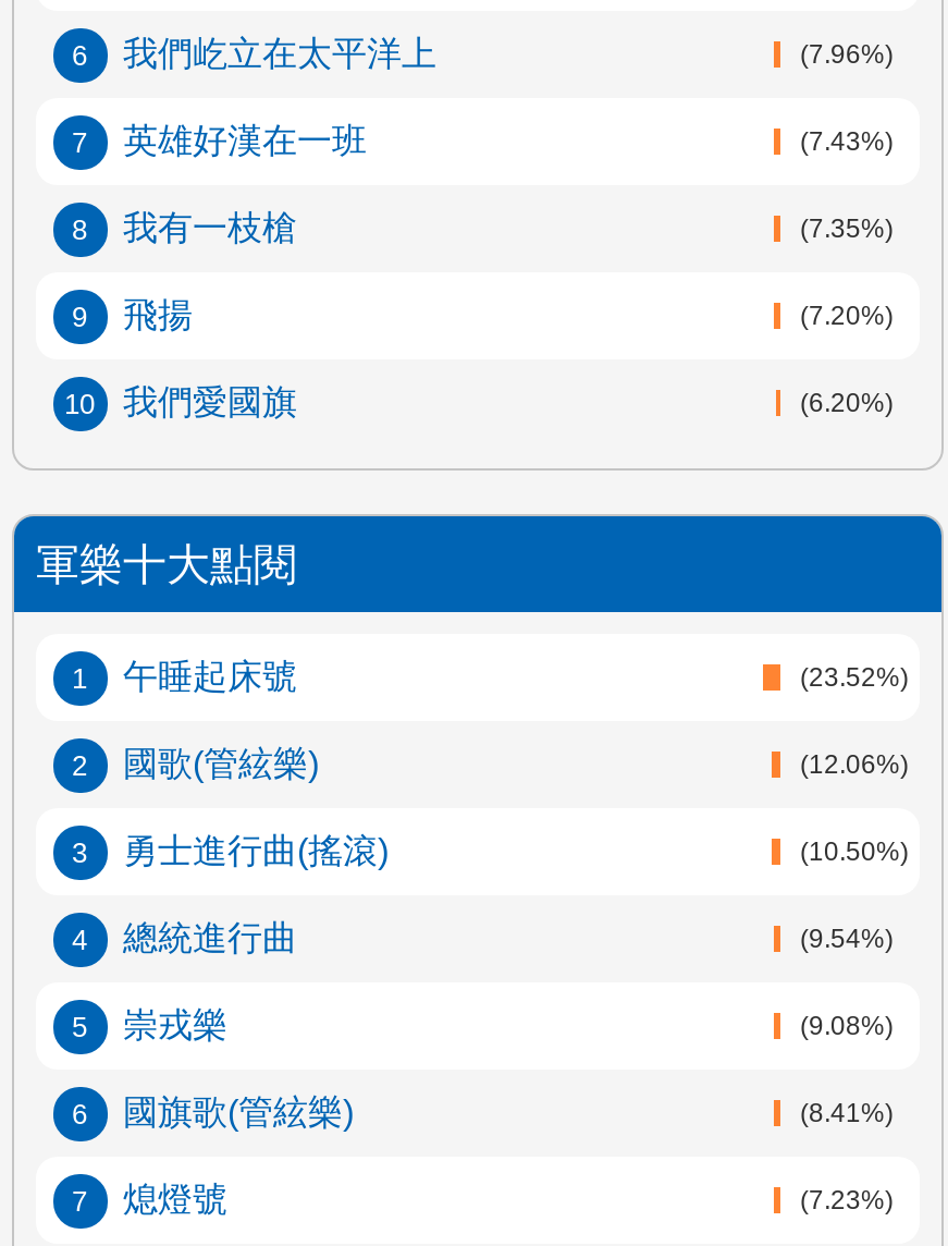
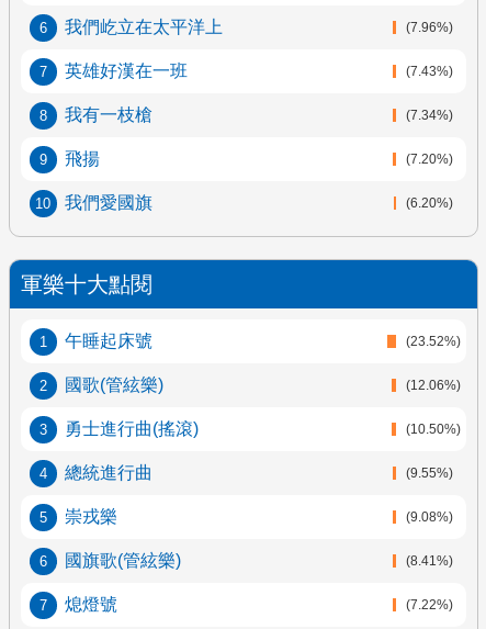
- (7.35%)
+ (7.34%)

- (9.54%)
+ (9.55%)

- (7.23%)
+ (7.22%)
